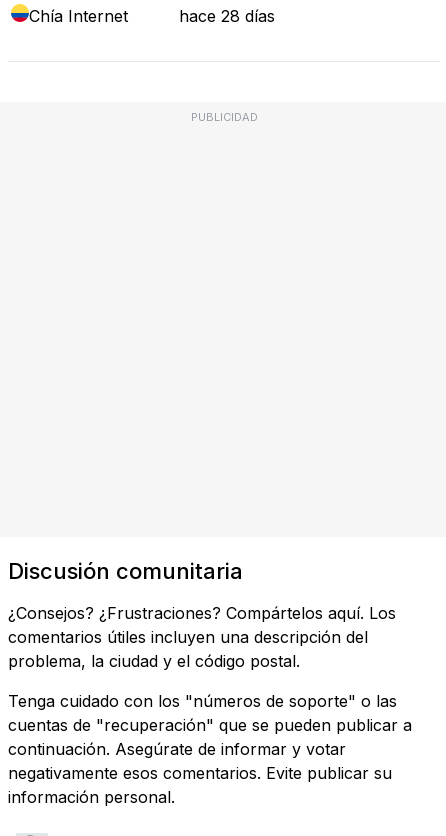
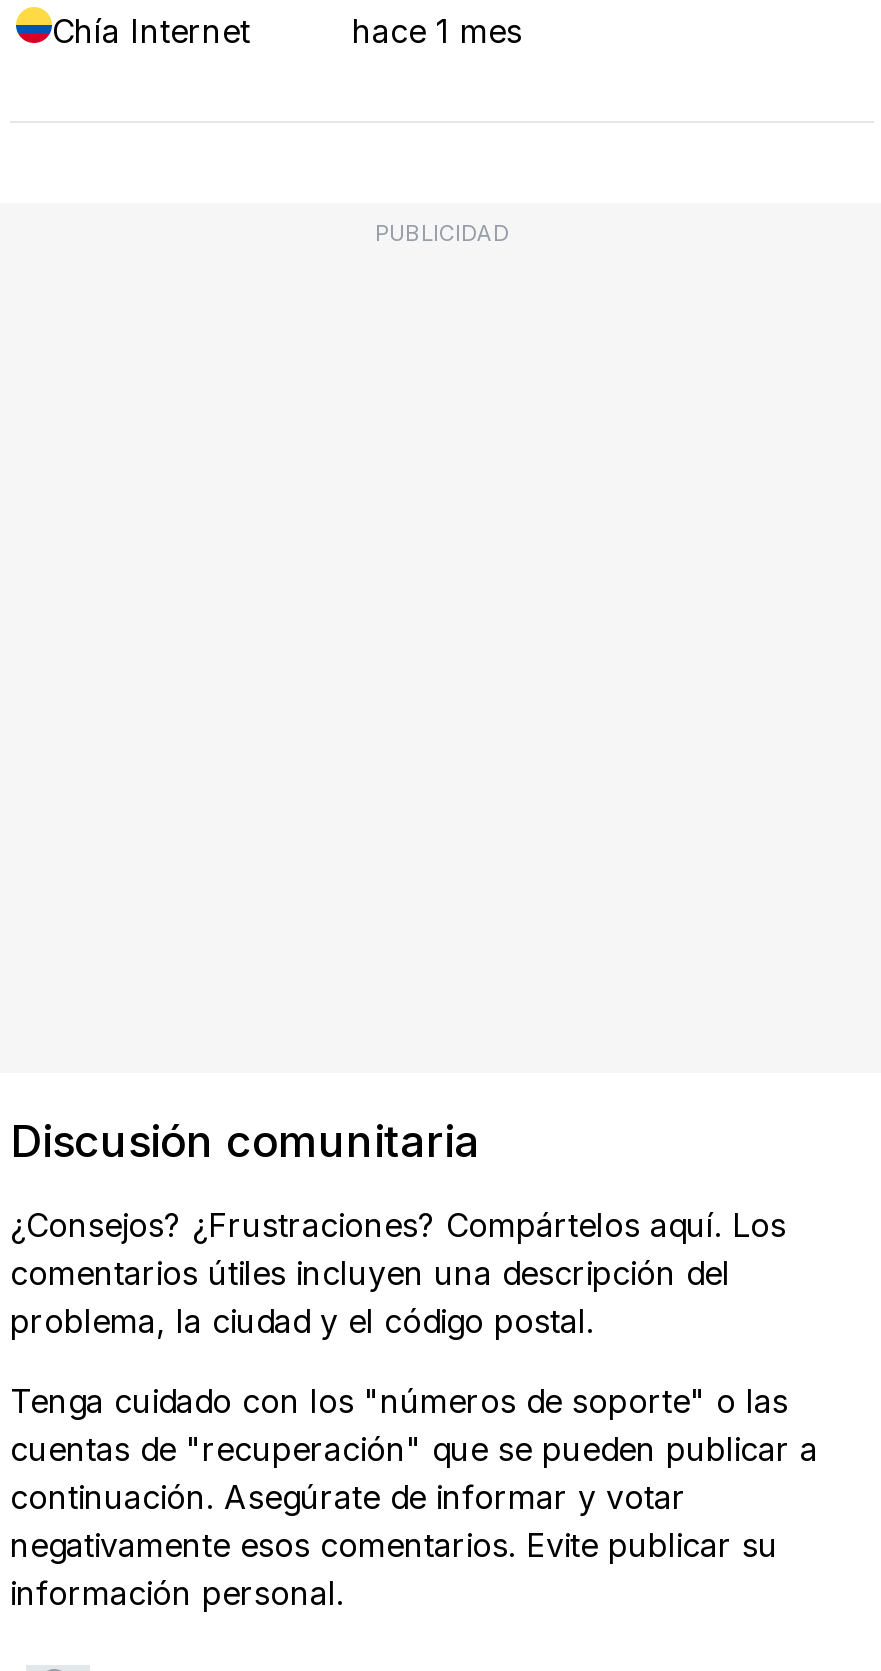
- hace 28 días
+ hace 1 mes
